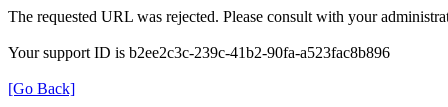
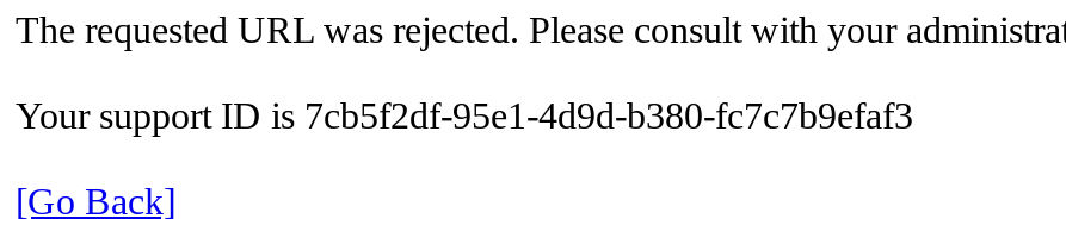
- Your support ID is b2ee2c3c-239c-41b2-90fa-a523fac8b896
+ Your support ID is 7cb5f2df-95e1-4d9d-b380-fc7c7b9efaf3
